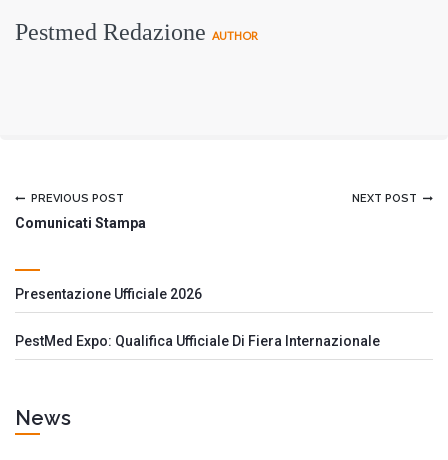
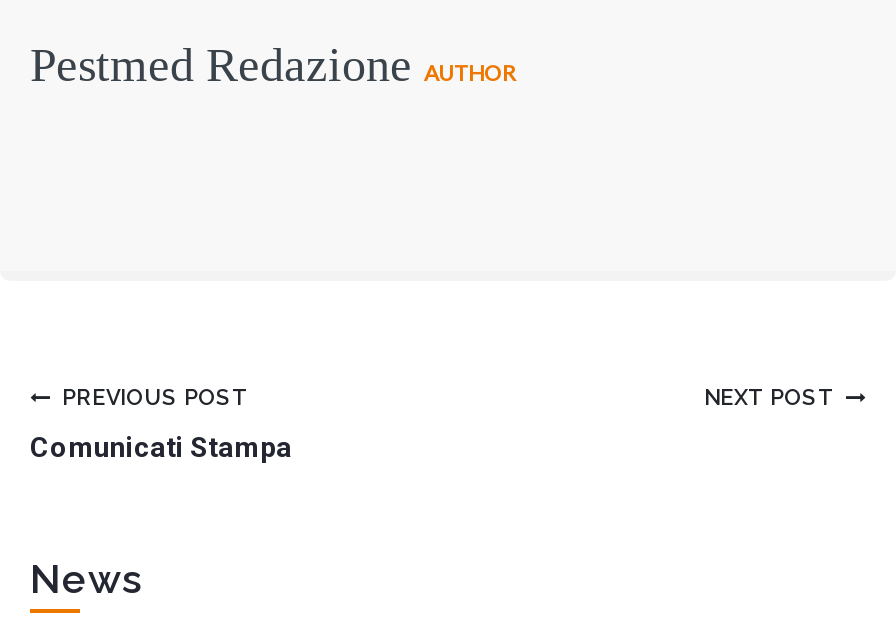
- Presentazione Ufficiale 2026
- PestMed Expo: Qualifica Ufficiale Di Fiera Internazionale
